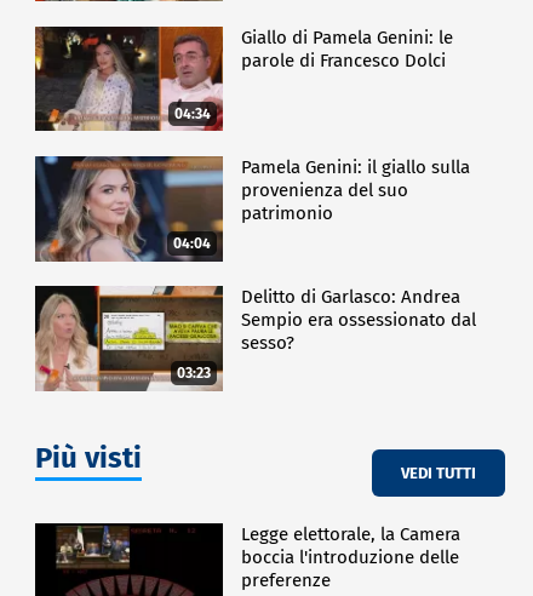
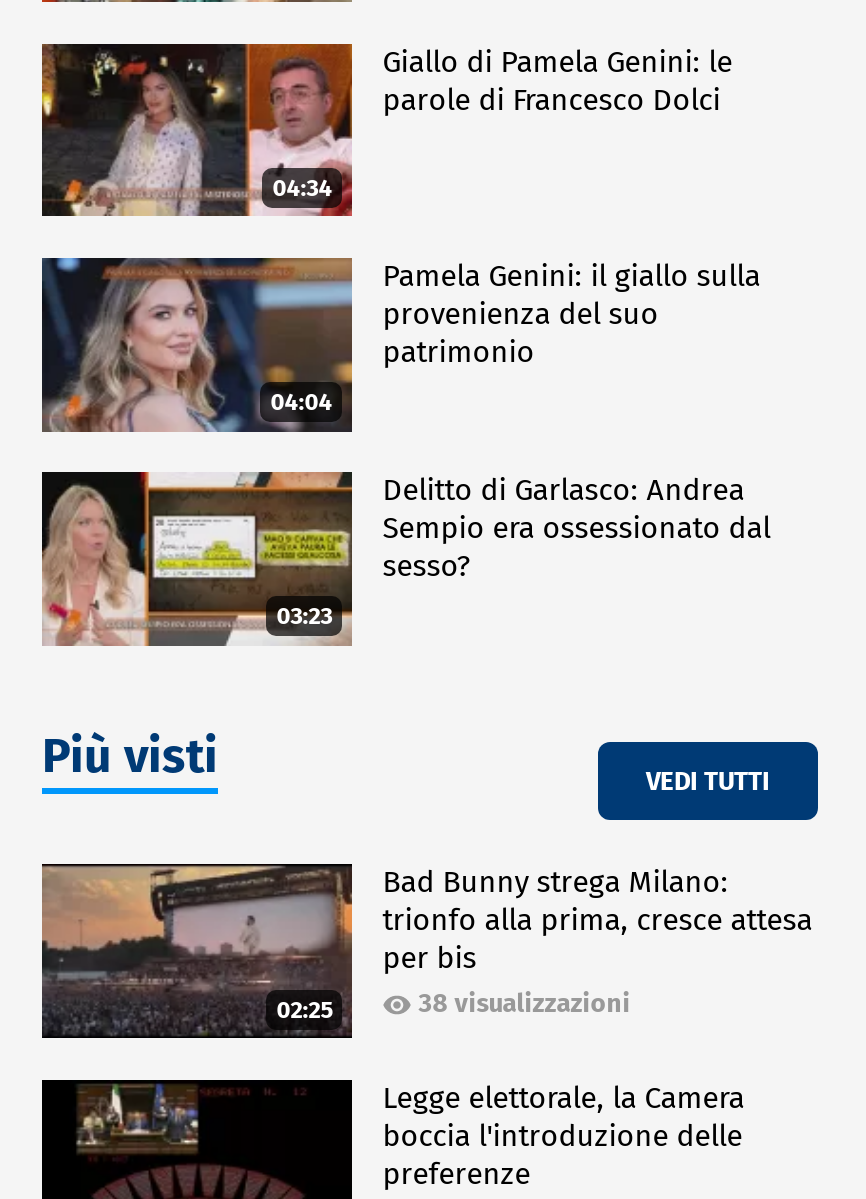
+ [image]
+ 02:25

+ Bad Bunny strega Milano:
+ trionfo alla prima, cresce attesa
+ per bis
+ 38 visualizzazioni
